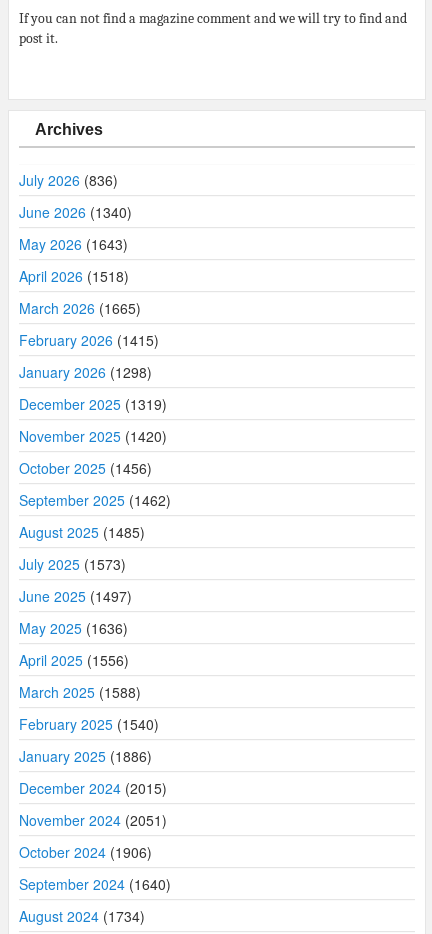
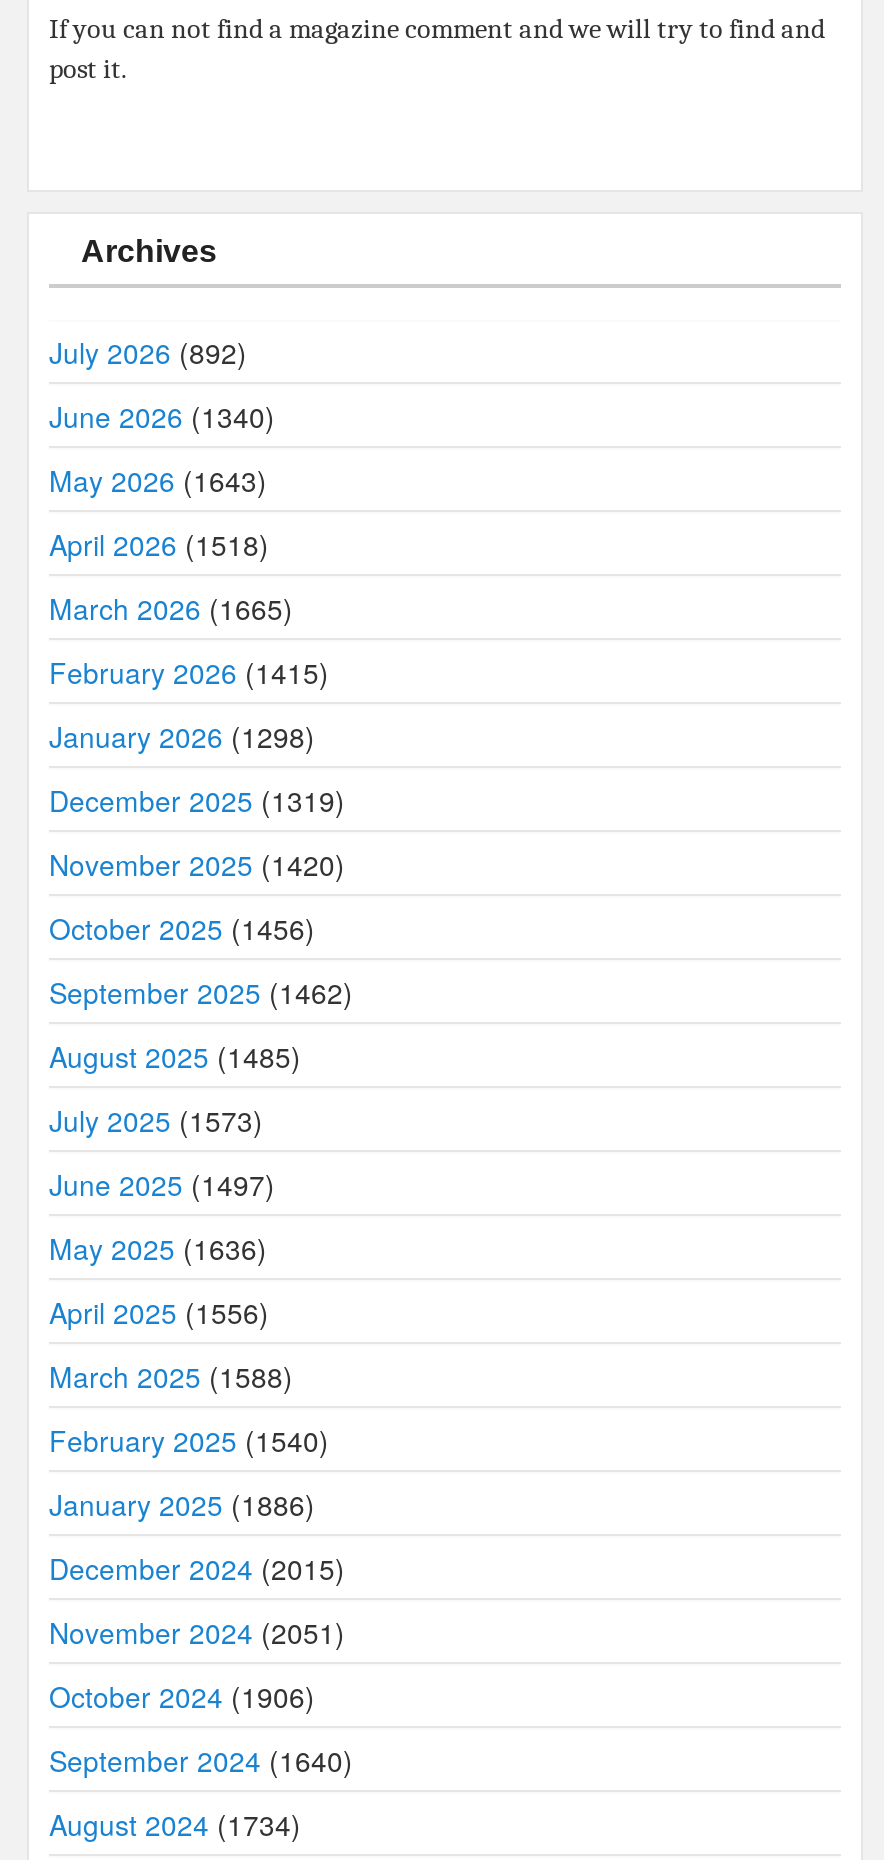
- July 2026 (836)
+ July 2026 (892)
